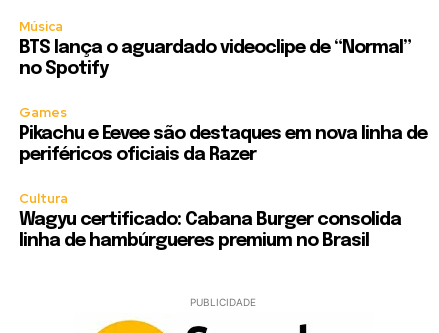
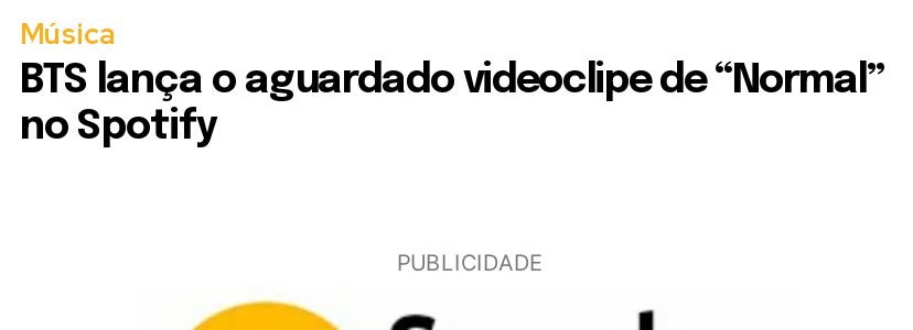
- Games
- Pikachu e Eevee são destaques em nova linha de
- periféricos oficiais da Razer
- Cultura
- Wagyu certificado: Cabana Burger consolida
- linha de hambúrgueres premium no Brasil
